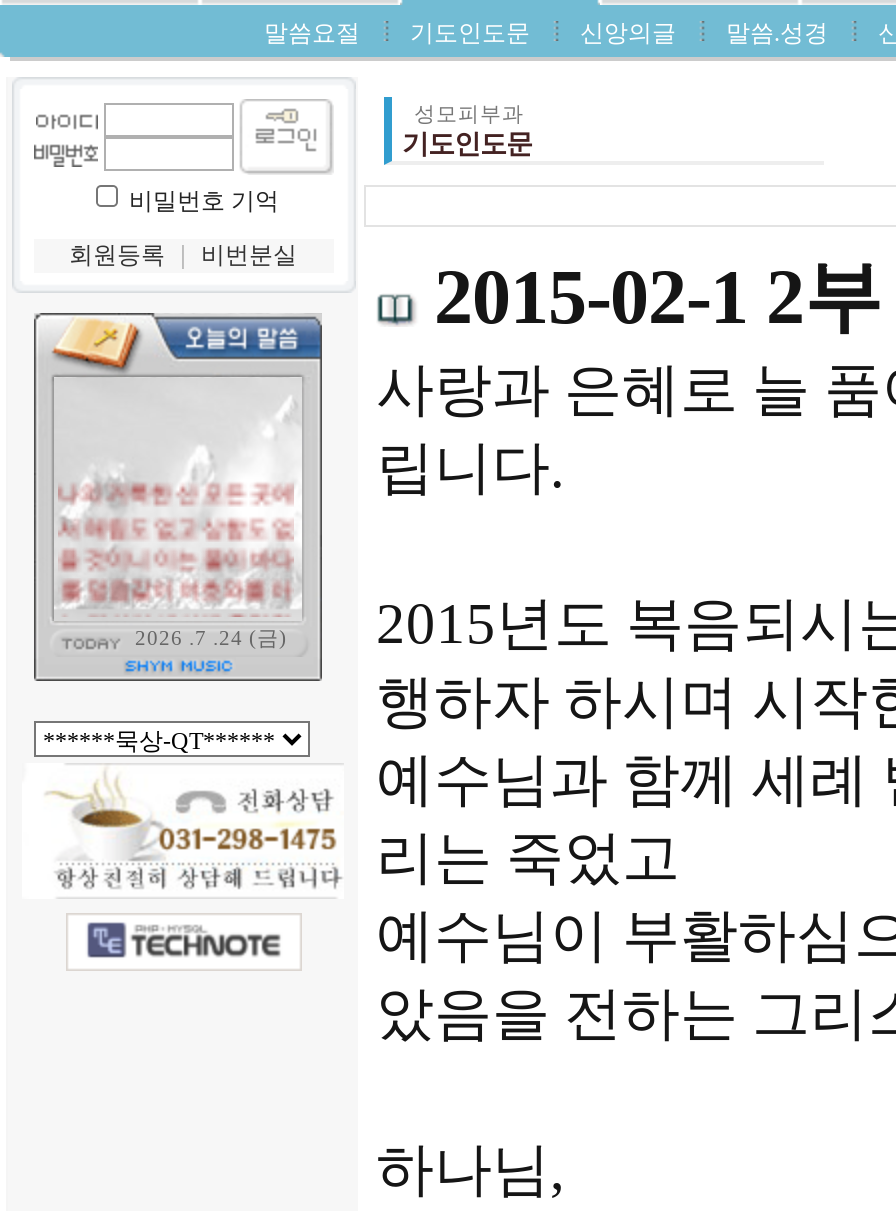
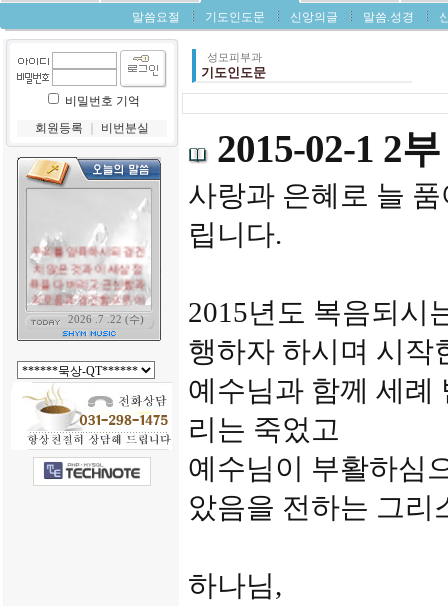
- [image]
+ [image]
